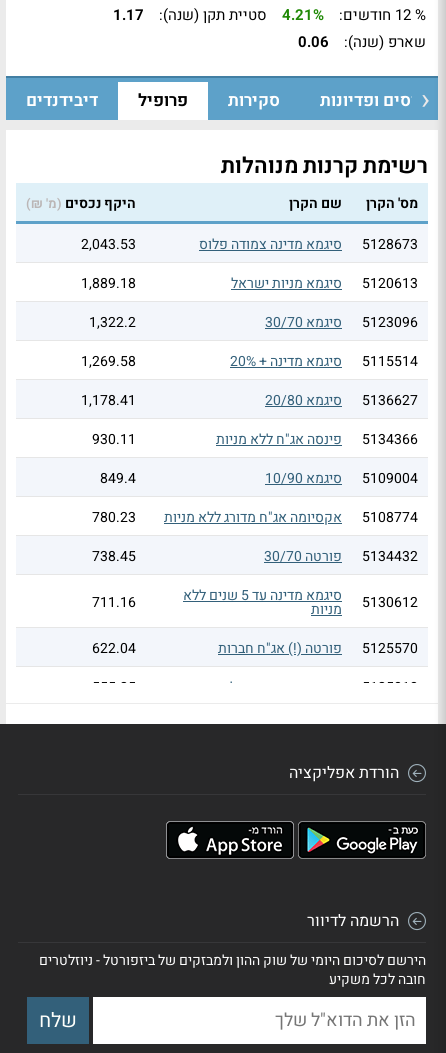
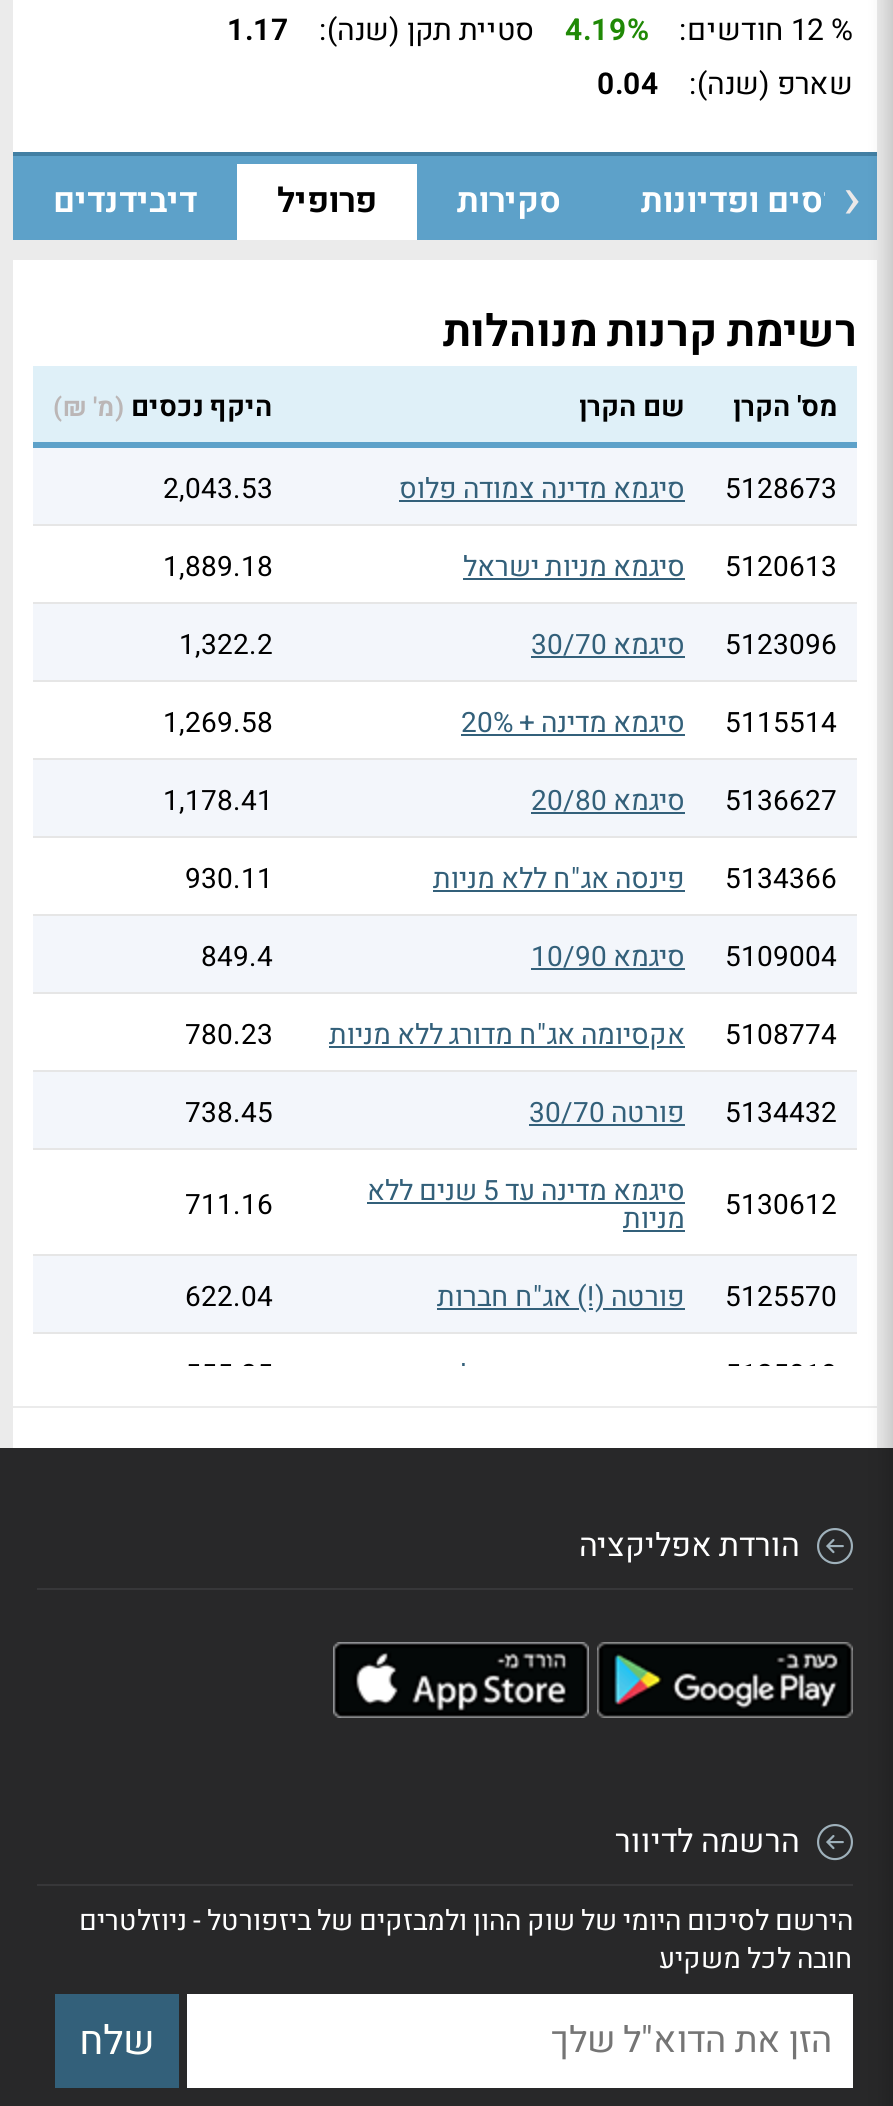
- 4.21% סטיית תקן (שנה): 1.17
+ 4.19% סטיית תקן (שנה): 1.17

- שארפ (שנה): 0.06
+ שארפ (שנה): 0.04
